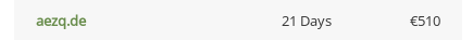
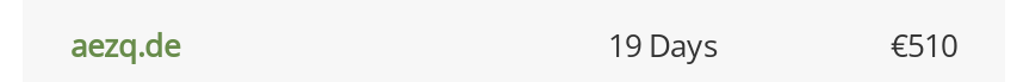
- 21 Days
+ 19 Days
